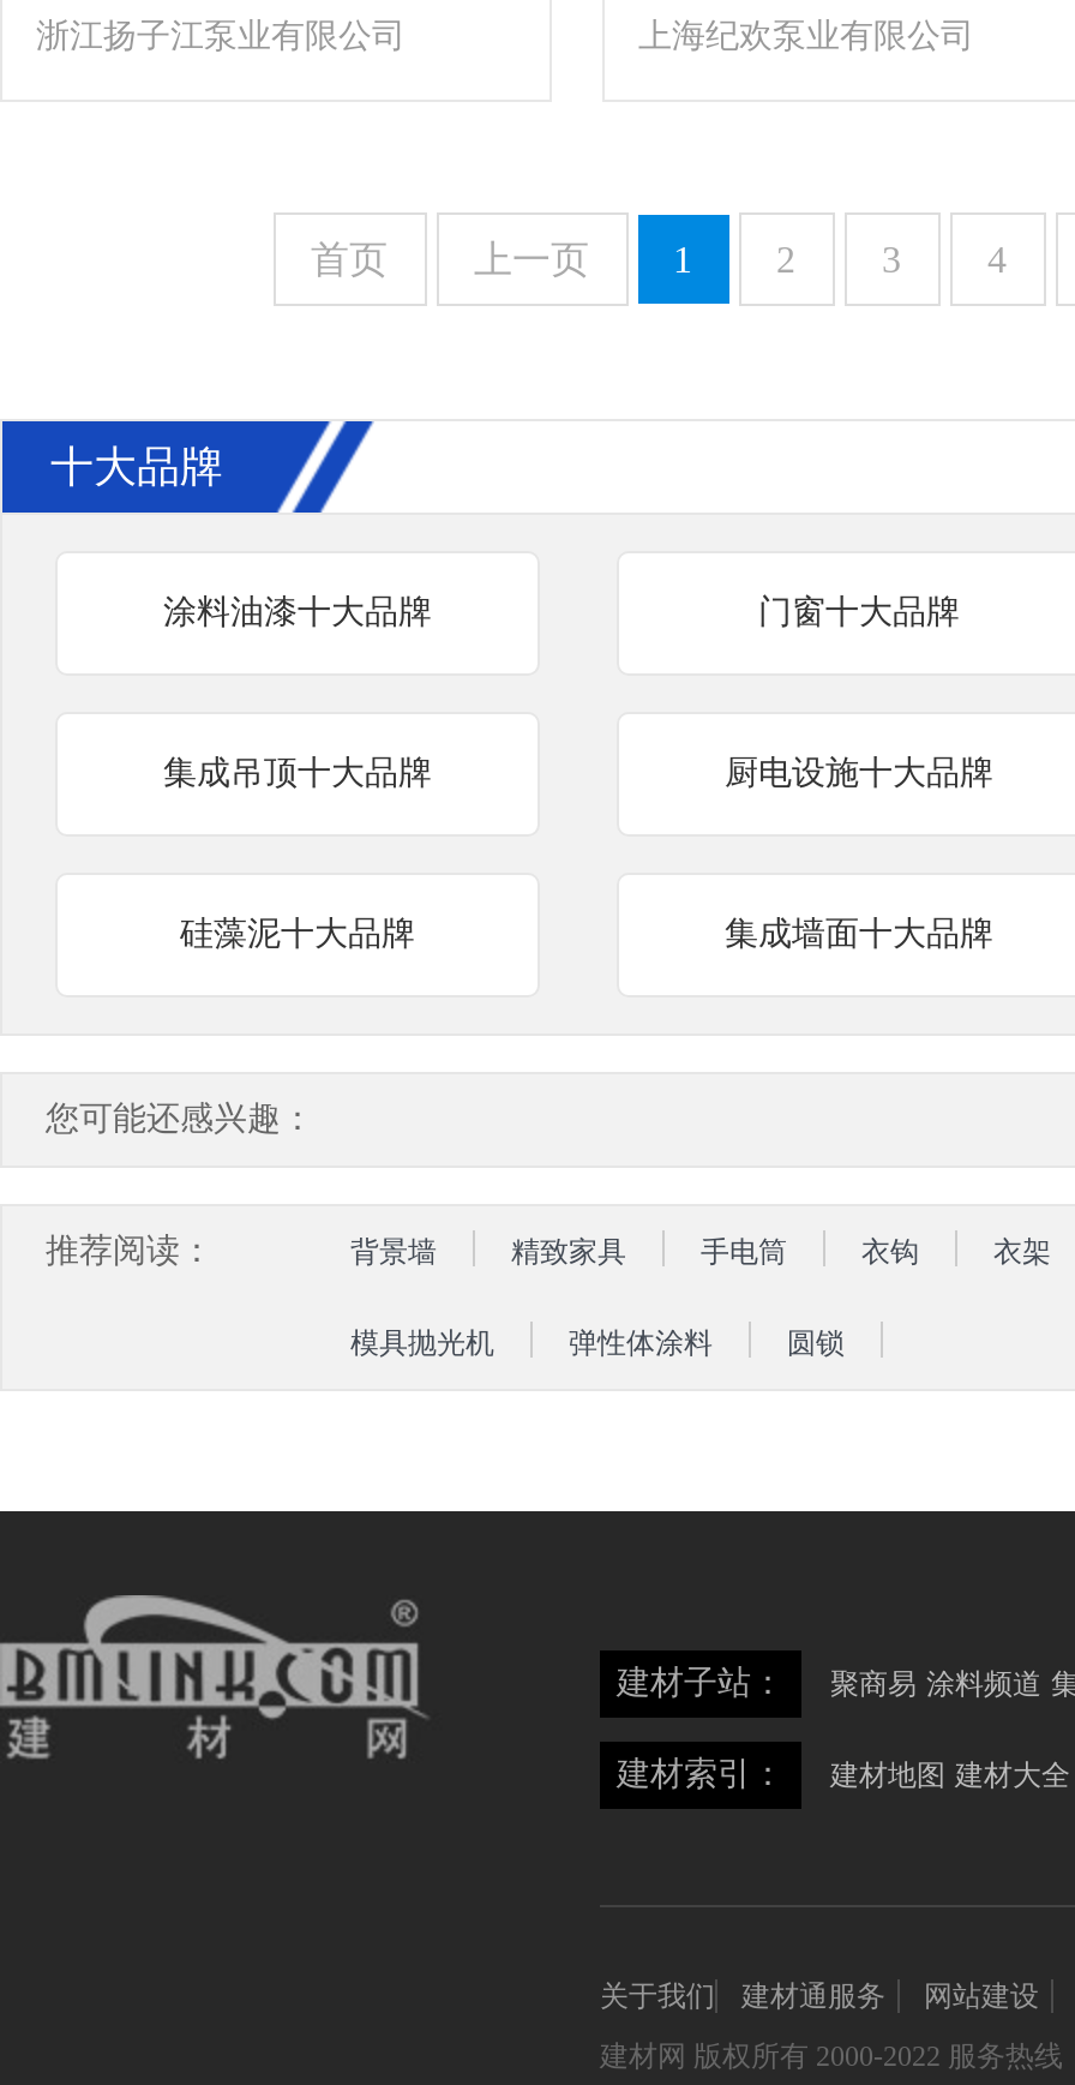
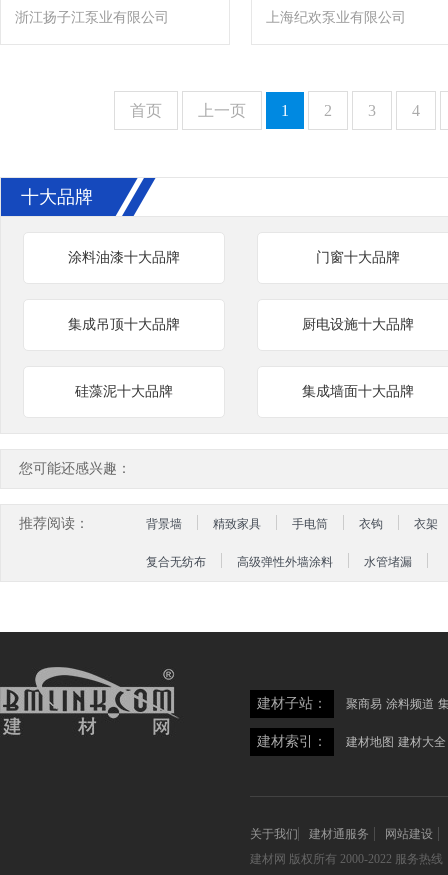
- 模具抛光机
- 弹性体涂料
- 圆锁
+ 复合无纺布
+ 高级弹性外墙涂料
+ 水管堵漏
